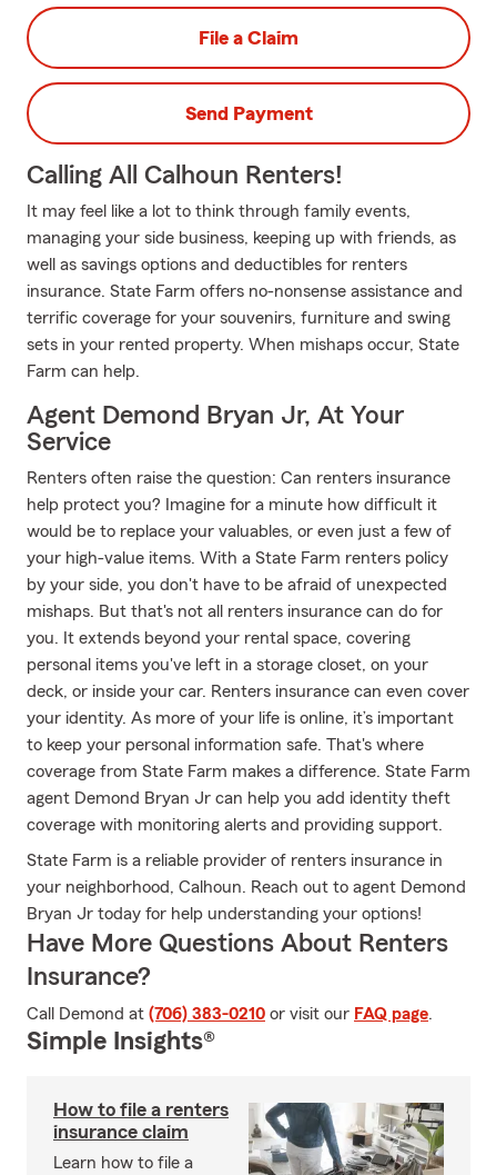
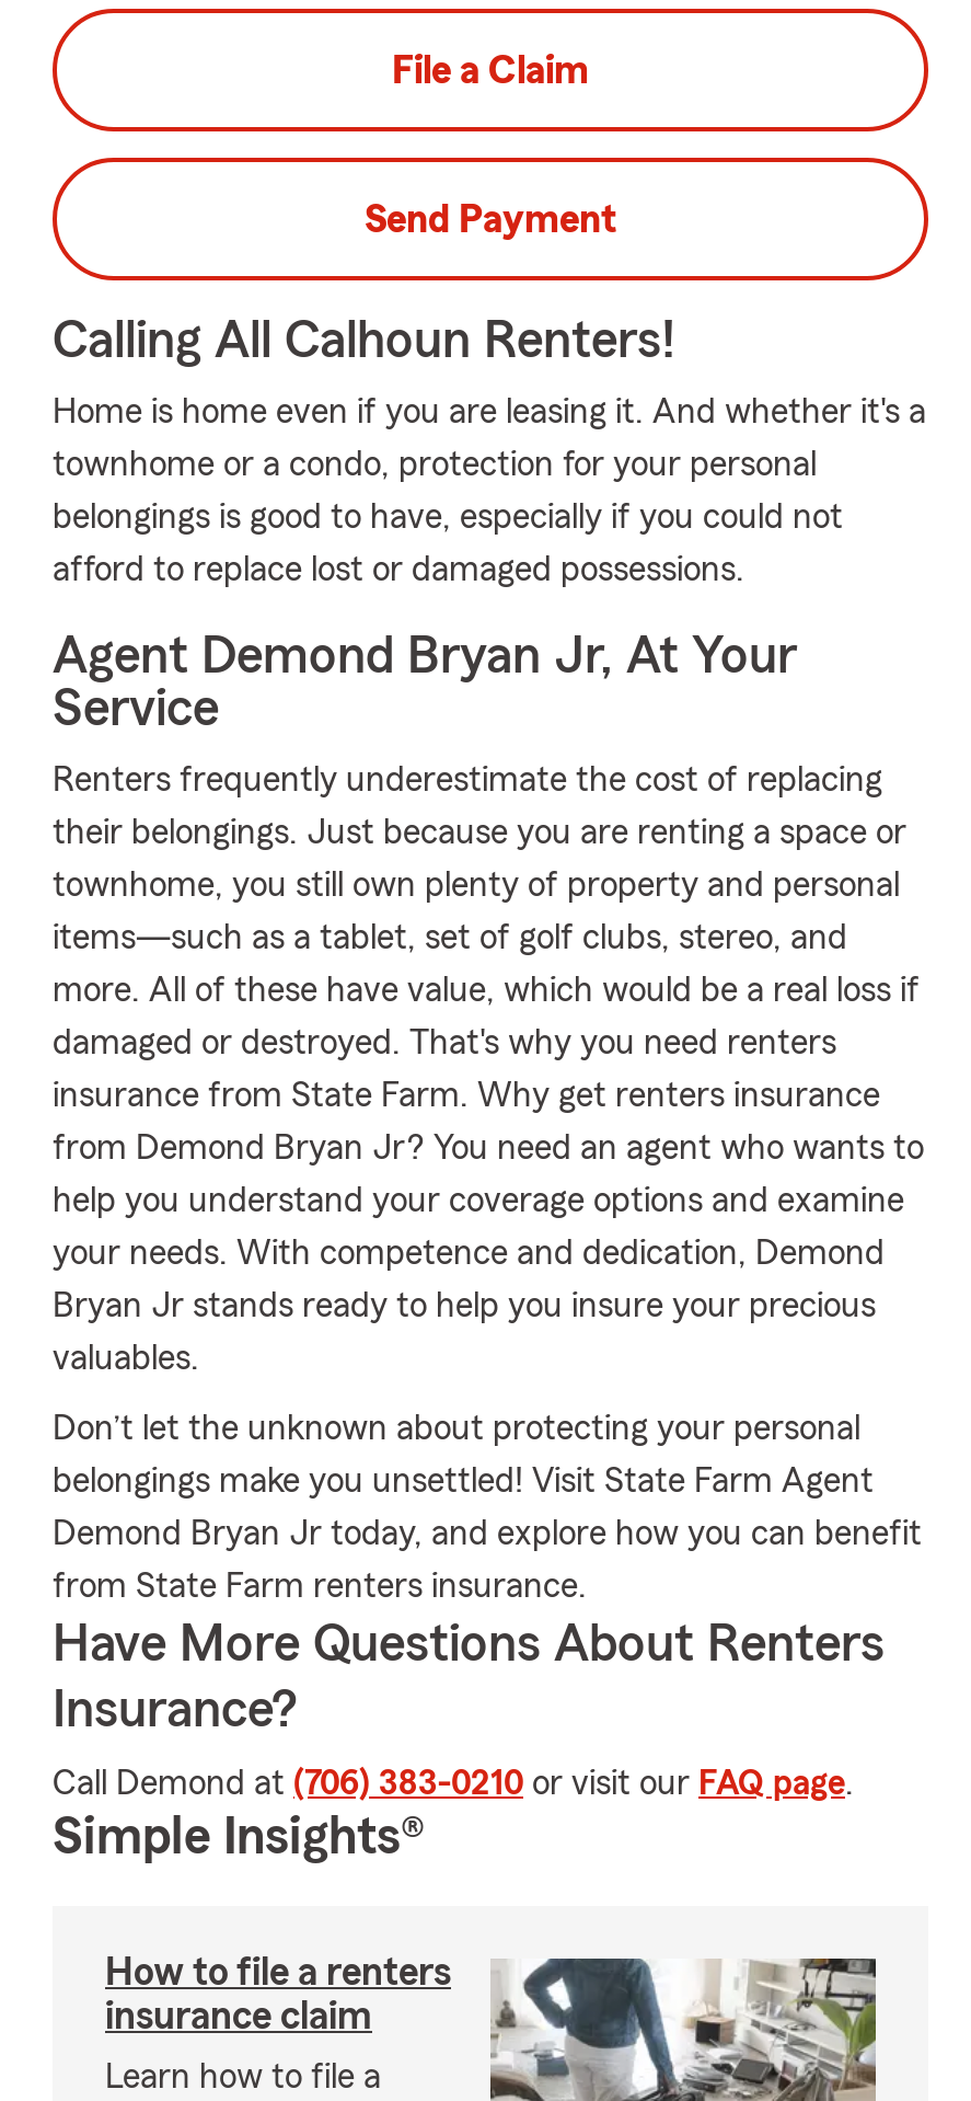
- It may feel like a lot to think through family events,
- managing your side business, keeping up with friends, as
- well as savings options and deductibles for renters
- insurance. State Farm offers no-nonsense assistance and
- terrific coverage for your souvenirs, furniture and swing
- sets in your rented property. When mishaps occur, State
- Farm can help.
+ Home is home even if you are leasing it. And whether it's a
+ townhome or a condo, protection for your personal
+ belongings is good to have, especially if you could not
+ afford to replace lost or damaged possessions.

- Renters often raise the question: Can renters insurance
- help protect you? Imagine for a minute how difficult it
- would be to replace your valuables, or even just a few of
- your high-value items. With a State Farm renters policy
- by your side, you don't have to be afraid of unexpected
- mishaps. But that's not all renters insurance can do for
- you. It extends beyond your rental space, covering
- personal items you've left in a storage closet, on your
- deck, or inside your car. Renters insurance can even cover
- your identity. As more of your life is online, it’s important
- to keep your personal information safe. That's where
- coverage from State Farm makes a difference. State Farm
- agent Demond Bryan Jr can help you add identity theft
- coverage with monitoring alerts and providing support.
- State Farm is a reliable provider of renters insurance in
- your neighborhood, Calhoun. Reach out to agent Demond
- Bryan Jr today for help understanding your options!
+ Renters frequently underestimate the cost of replacing
+ their belongings. Just because you are renting a space or
+ townhome, you still own plenty of property and personal
+ items—such as a tablet, set of golf clubs, stereo, and
+ more. All of these have value, which would be a real loss if
+ damaged or destroyed. That's why you need renters
+ insurance from State Farm. Why get renters insurance
+ from Demond Bryan Jr? You need an agent who wants to
+ help you understand your coverage options and examine
+ your needs. With competence and dedication, Demond
+ Bryan Jr stands ready to help you insure your precious
+ valuables.
+ Don’t let the unknown about protecting your personal
+ belongings make you unsettled! Visit State Farm Agent
+ Demond Bryan Jr today, and explore how you can benefit
+ from State Farm renters insurance.
